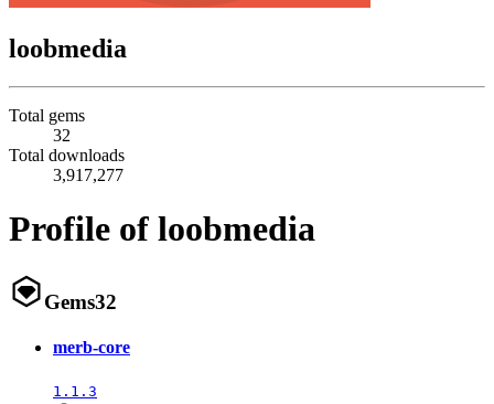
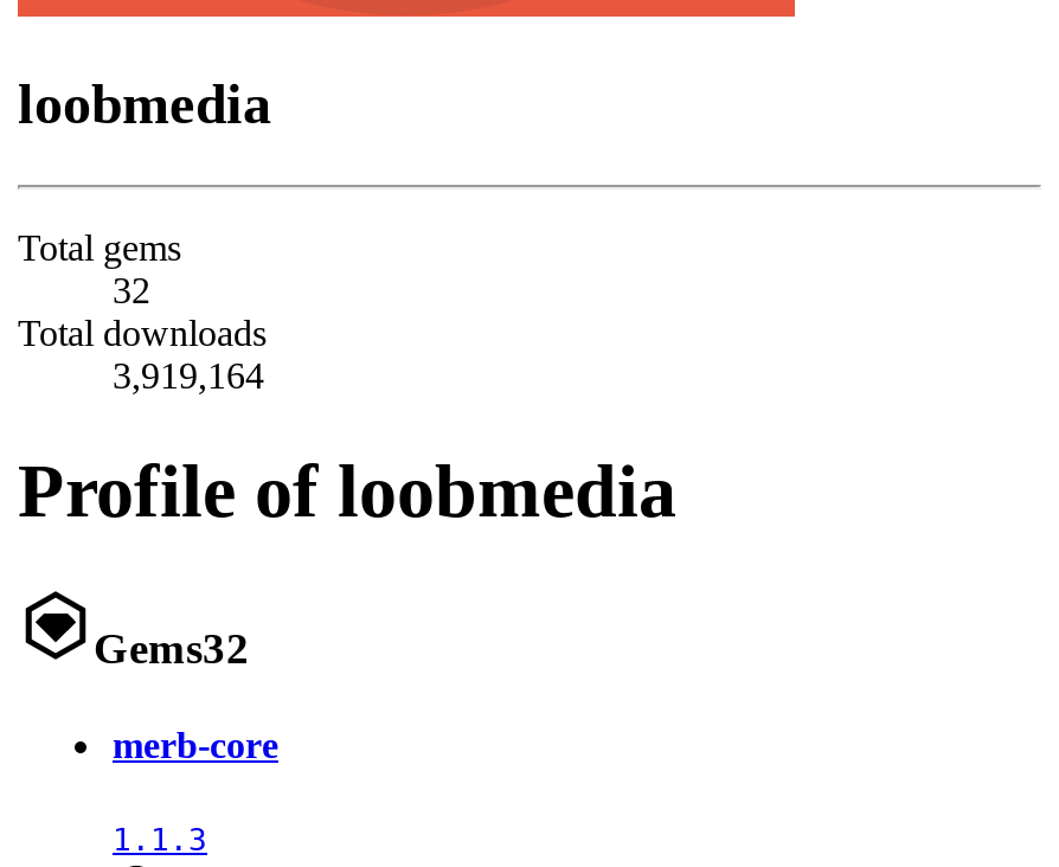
- 3,917,277
+ 3,919,164
